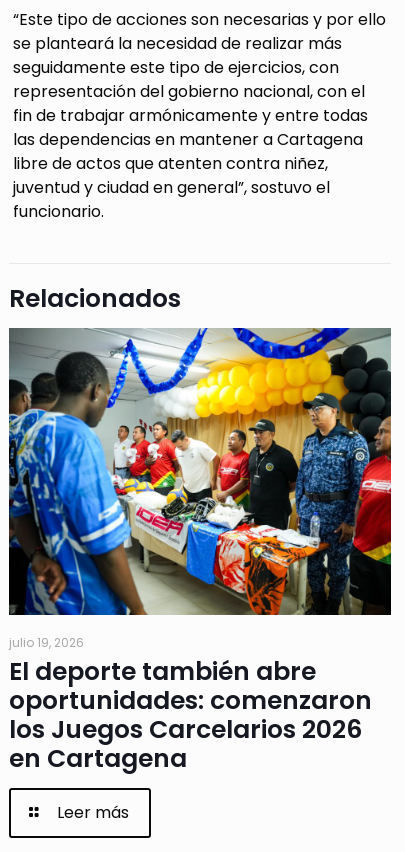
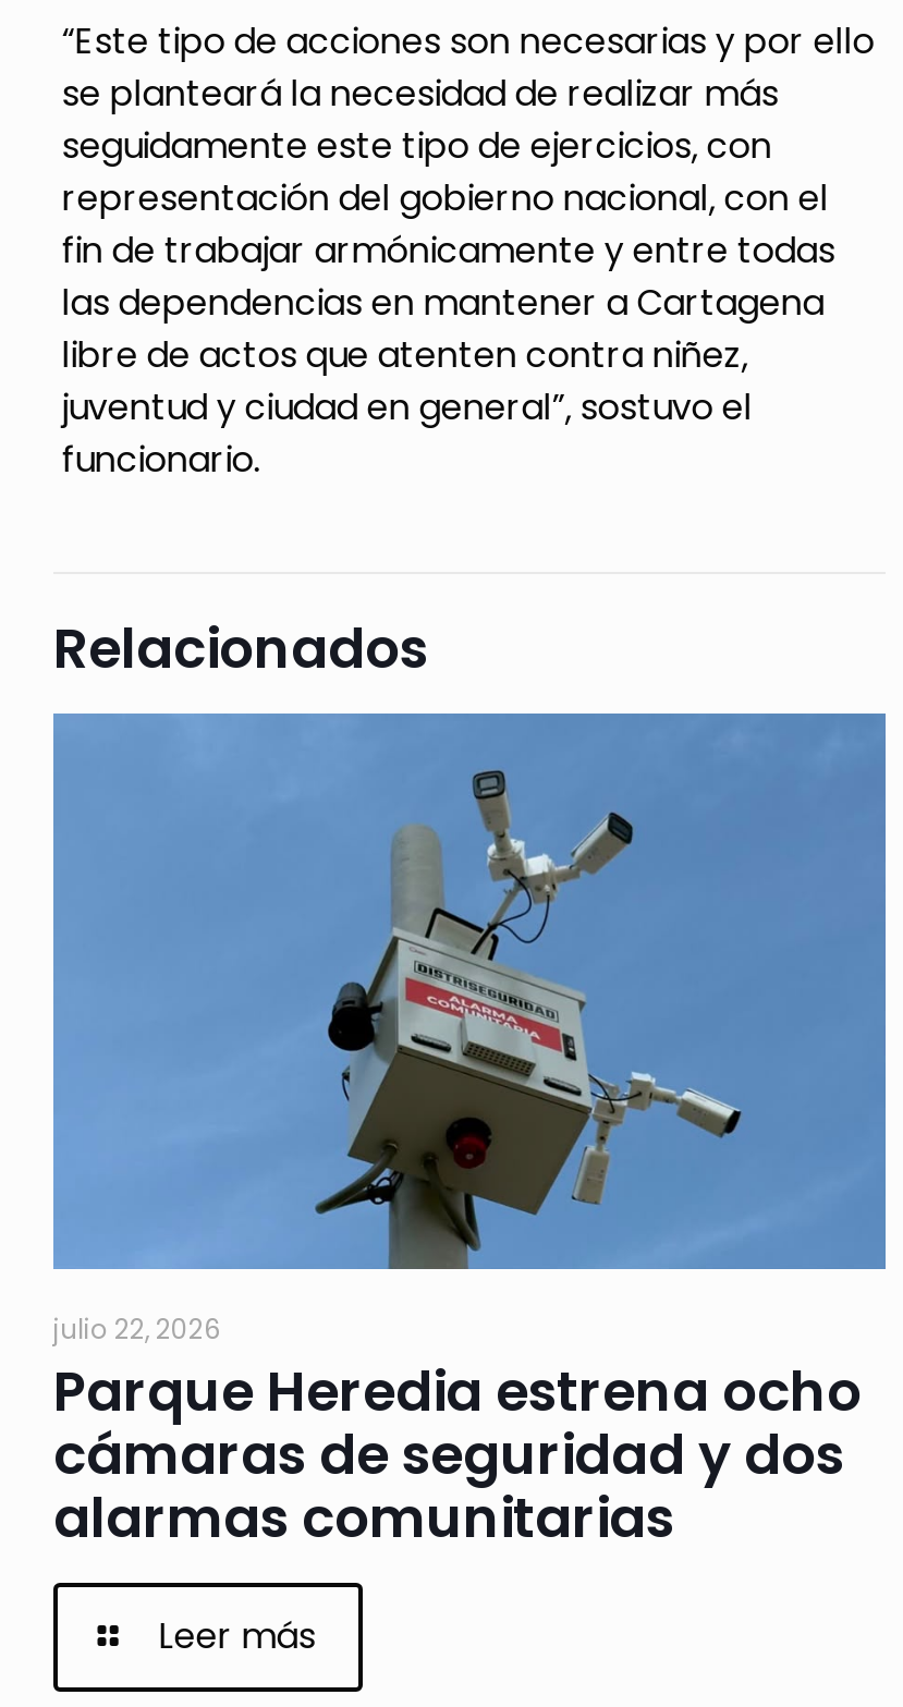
- [image]
- julio 19, 2026
- El deporte también abre
- oportunidades: comenzaron
- los Juegos Carcelarios 2026
- en Cartagena
+ [image]
+ julio 22, 2026
+ Parque Heredia estrena ocho
+ cámaras de seguridad y dos
+ alarmas comunitarias
